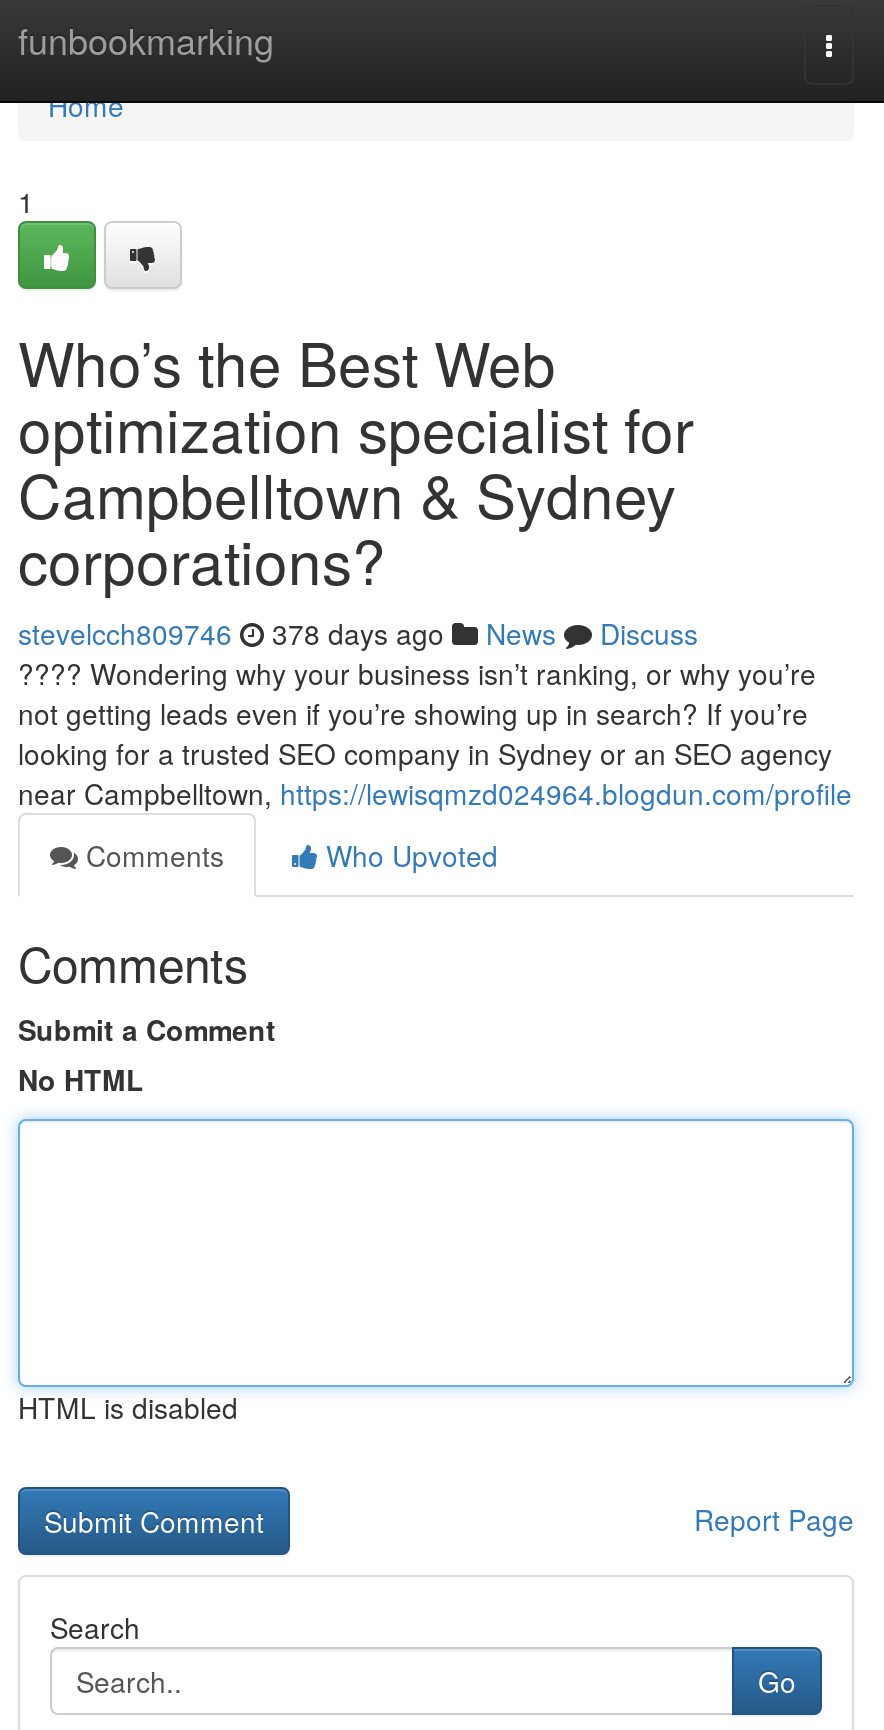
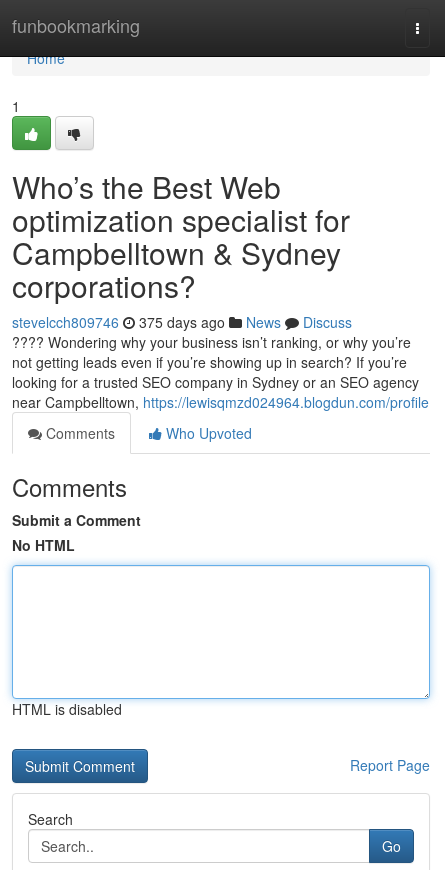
- stevelcch809746 378 days ago News Discuss
+ stevelcch809746 375 days ago News Discuss
